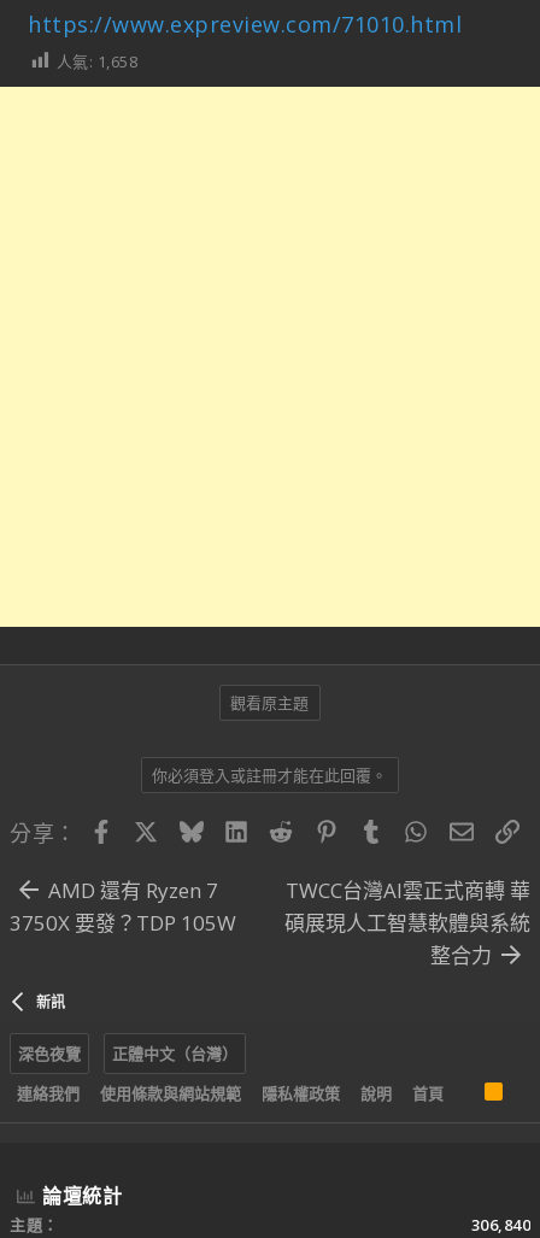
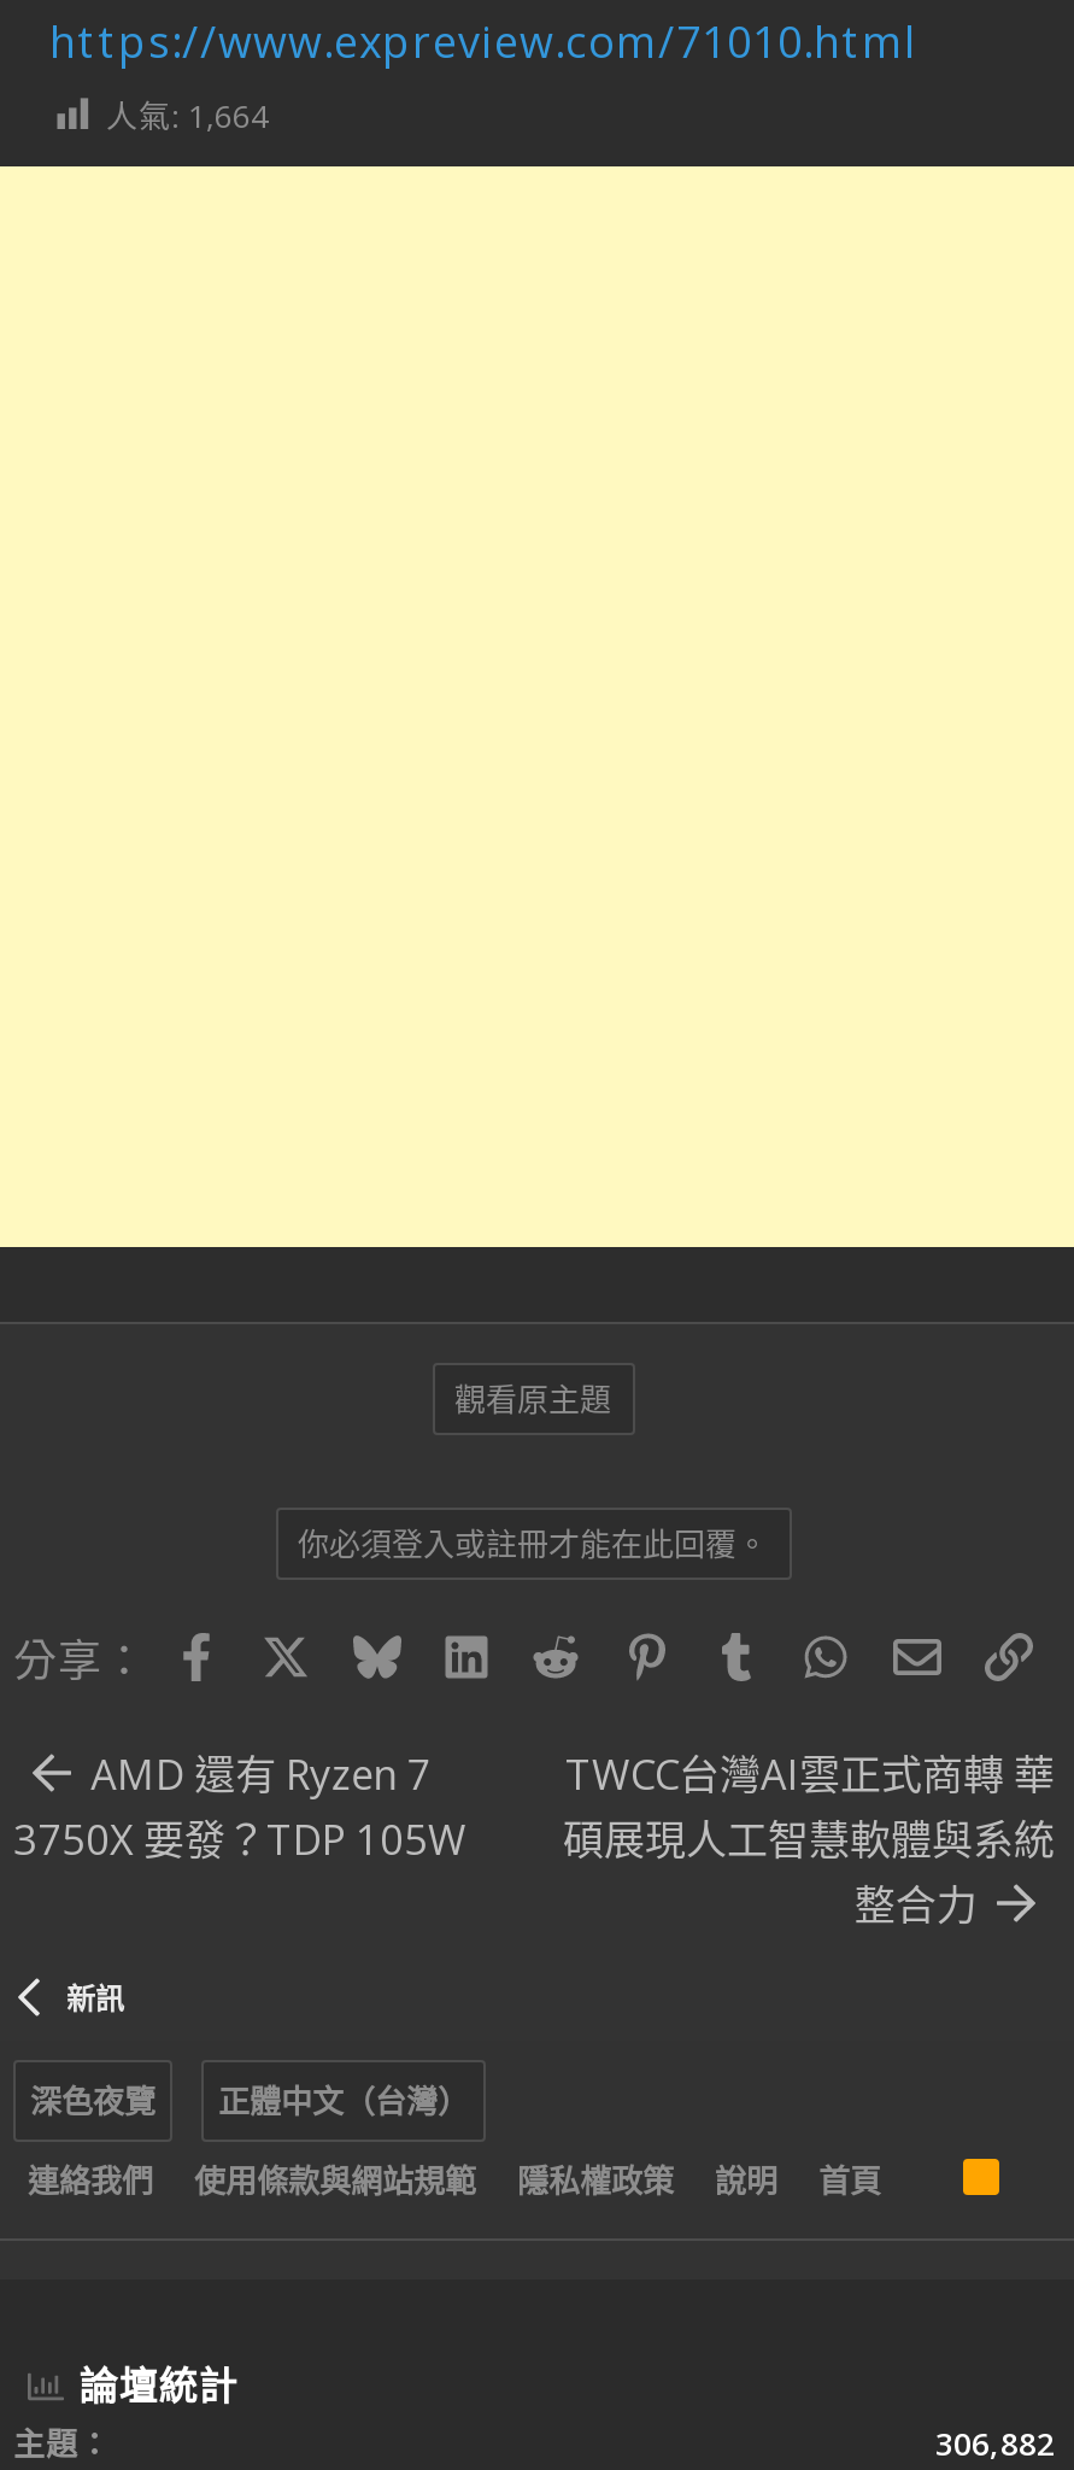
- 人氣: 1,658
+ 人氣: 1,664

- 306,840
+ 306,882
